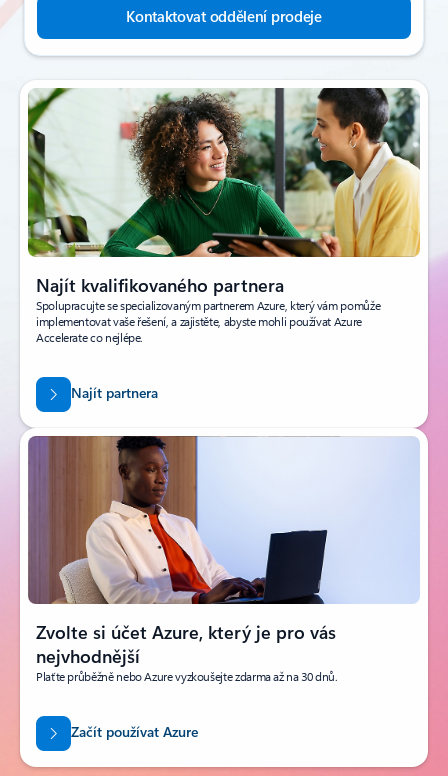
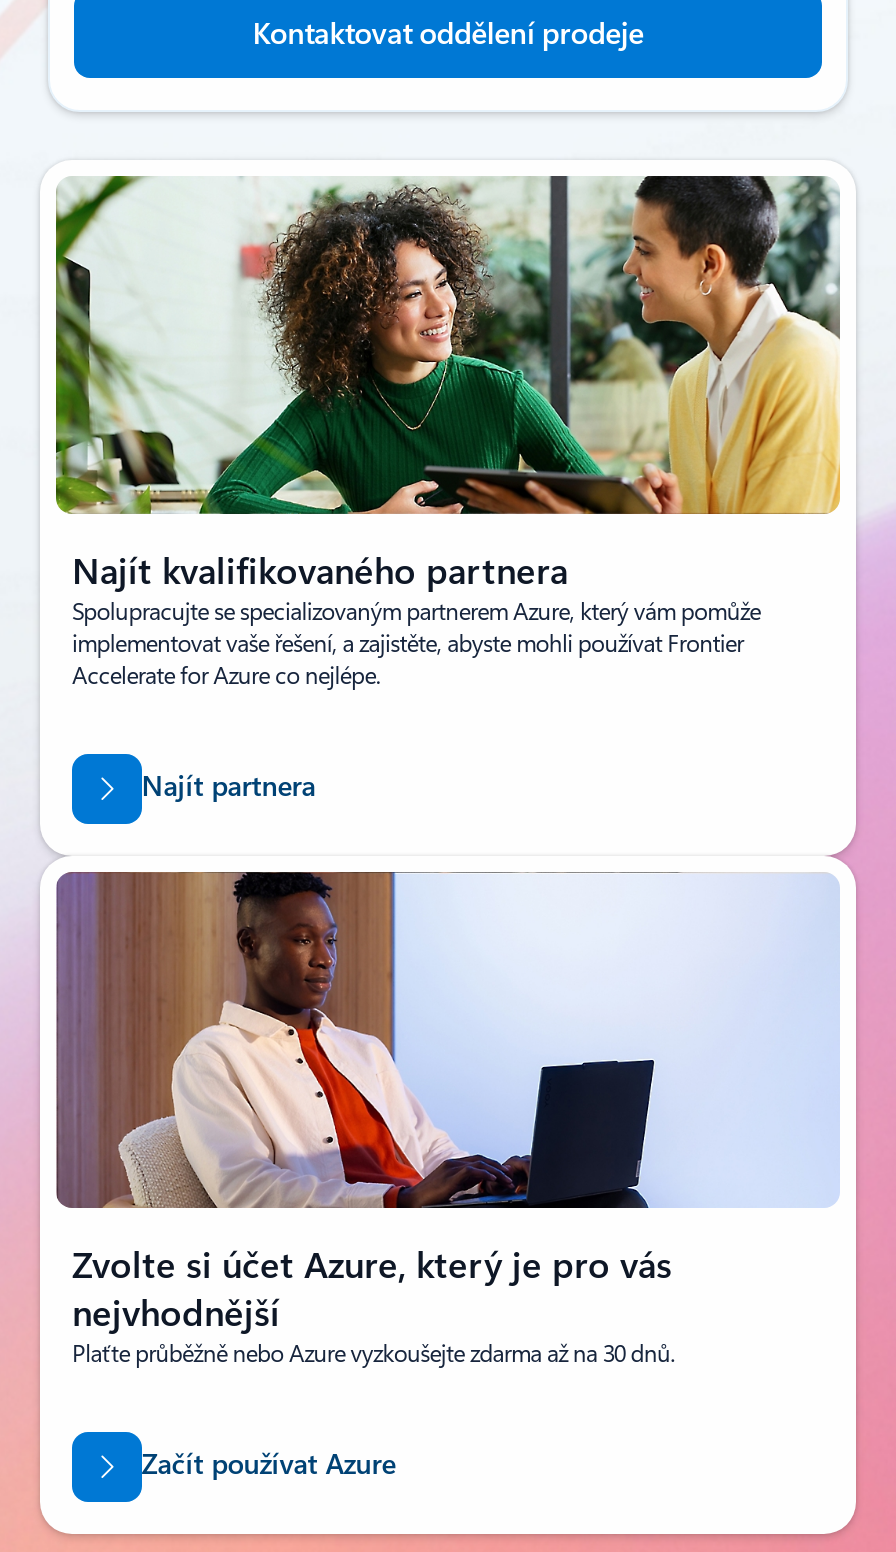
- implementovat vaše řešení, a zajistěte, abyste mohli používat Azure
- Accelerate co nejlépe.
+ implementovat vaše řešení, a zajistěte, abyste mohli používat Frontier
+ Accelerate for Azure co nejlépe.
